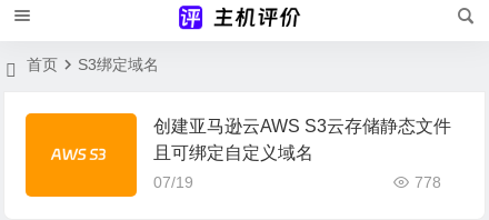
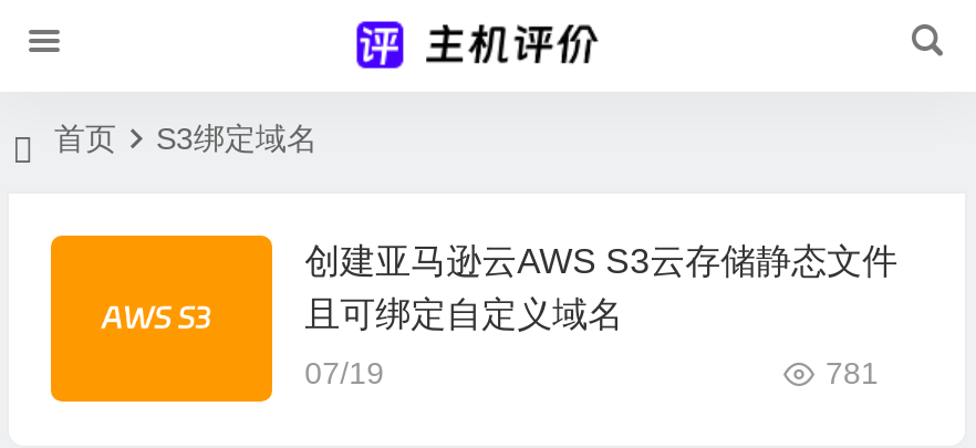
- 778
+ 781
